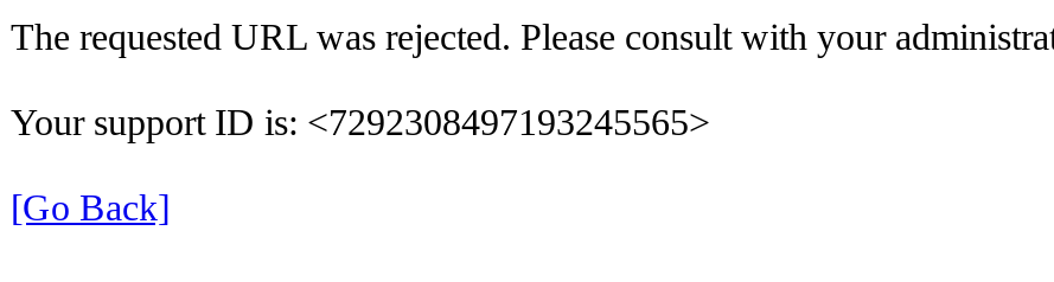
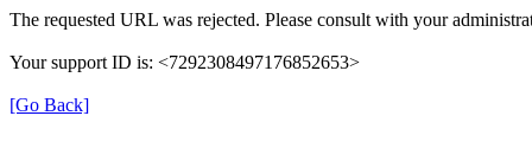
- Your support ID is: <7292308497193245565>
+ Your support ID is: <7292308497176852653>
